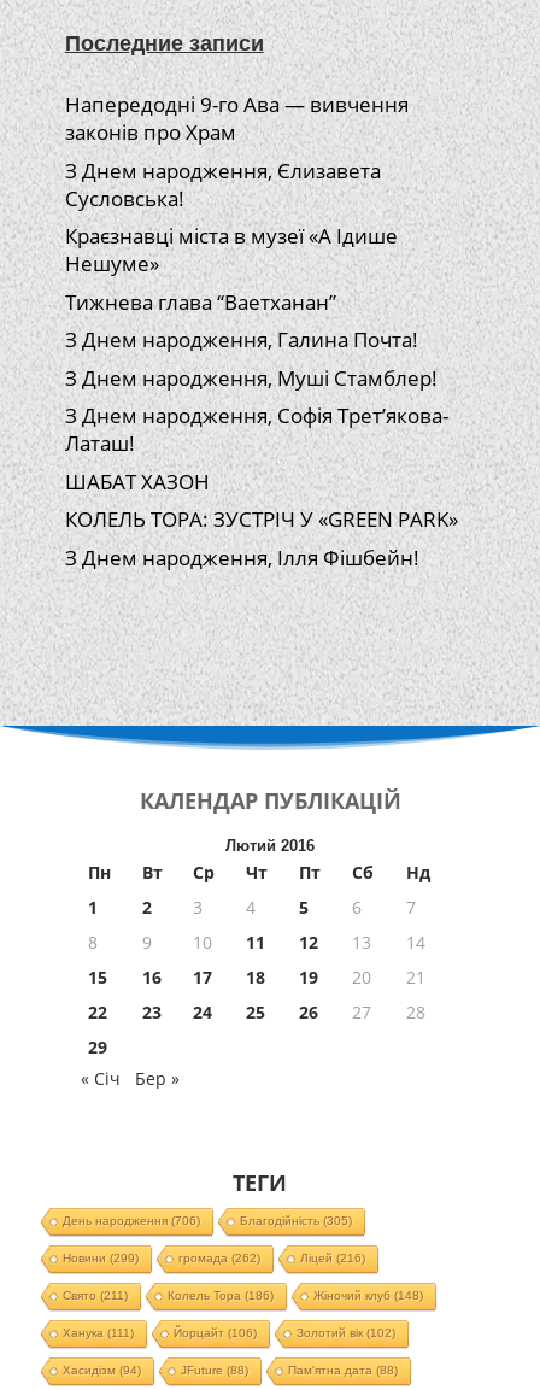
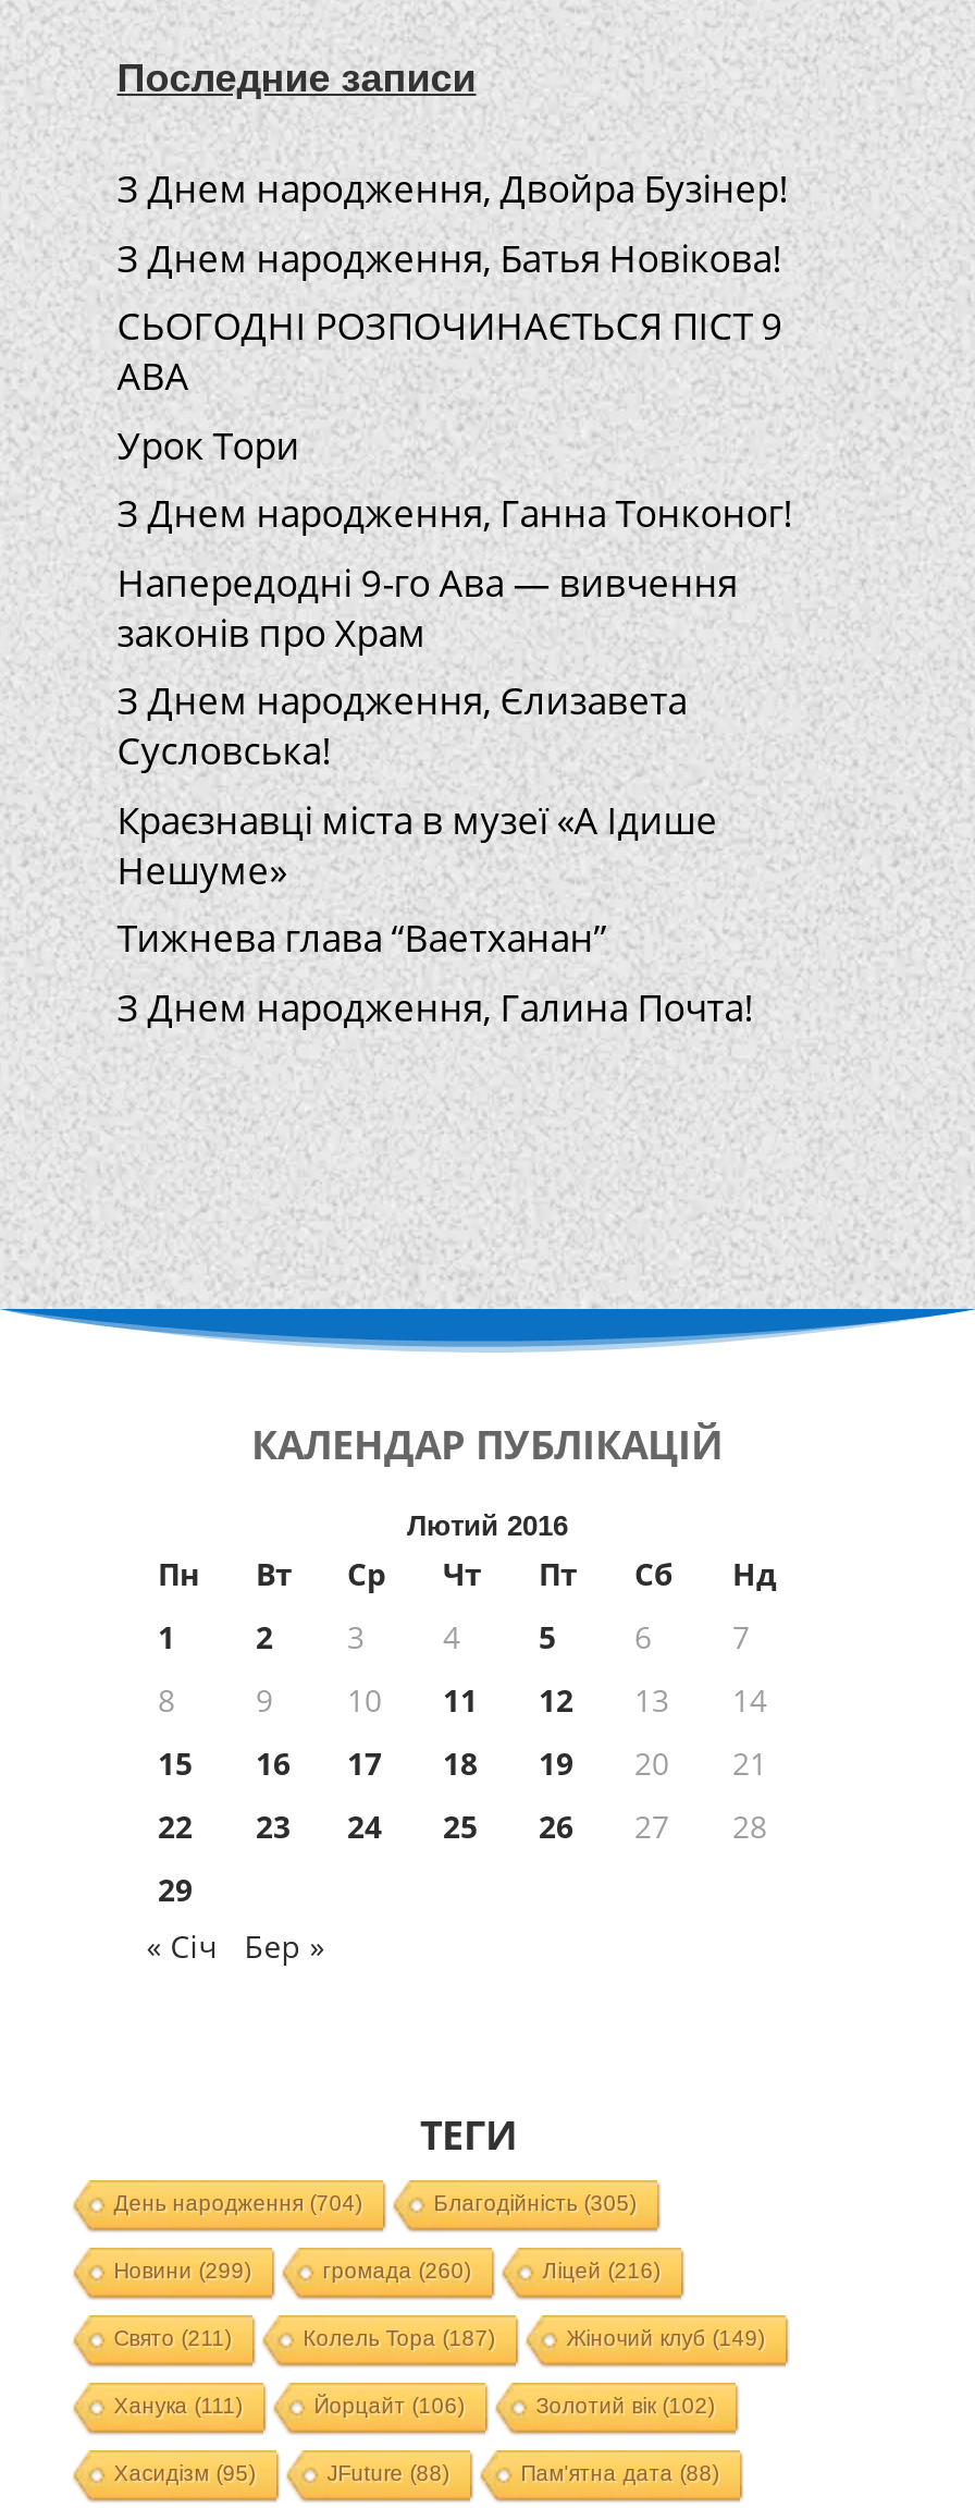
+ З Днем народження, Двойра Бузінер!
+ З Днем народження, Батья Новікова!
+ СЬОГОДНІ РОЗПОЧИНАЄТЬСЯ ПІСТ 9
+ АВА
+ Урок Тори
+ З Днем народження, Ганна Тонконог!

moved down: Напередодні 9-го Ава — вивчення | законів про Храм | З Днем народження, Єлизавета | Сусловська! | Краєзнавці міста в музеї «А Ідише | Нешуме» | Тижнева глава “Ваетханан” | З Днем народження, Галина Почта!

- З Днем народження, Муші Стамблер!
- З Днем народження, Софія Трет’якова-
- Латаш!
- ШАБАТ ХАЗОН
- КОЛЕЛЬ ТОРА: ЗУСТРІЧ У «GREEN PARK»
- З Днем народження, Ілля Фішбейн!

- День народження (706)
+ День народження (704)

- громада (262)
+ громада (260)

- Колель Тора (186)
+ Колель Тора (187)

- Жіночий клуб (148)
+ Жіночий клуб (149)

- Хасидізм (94)
+ Хасидізм (95)
